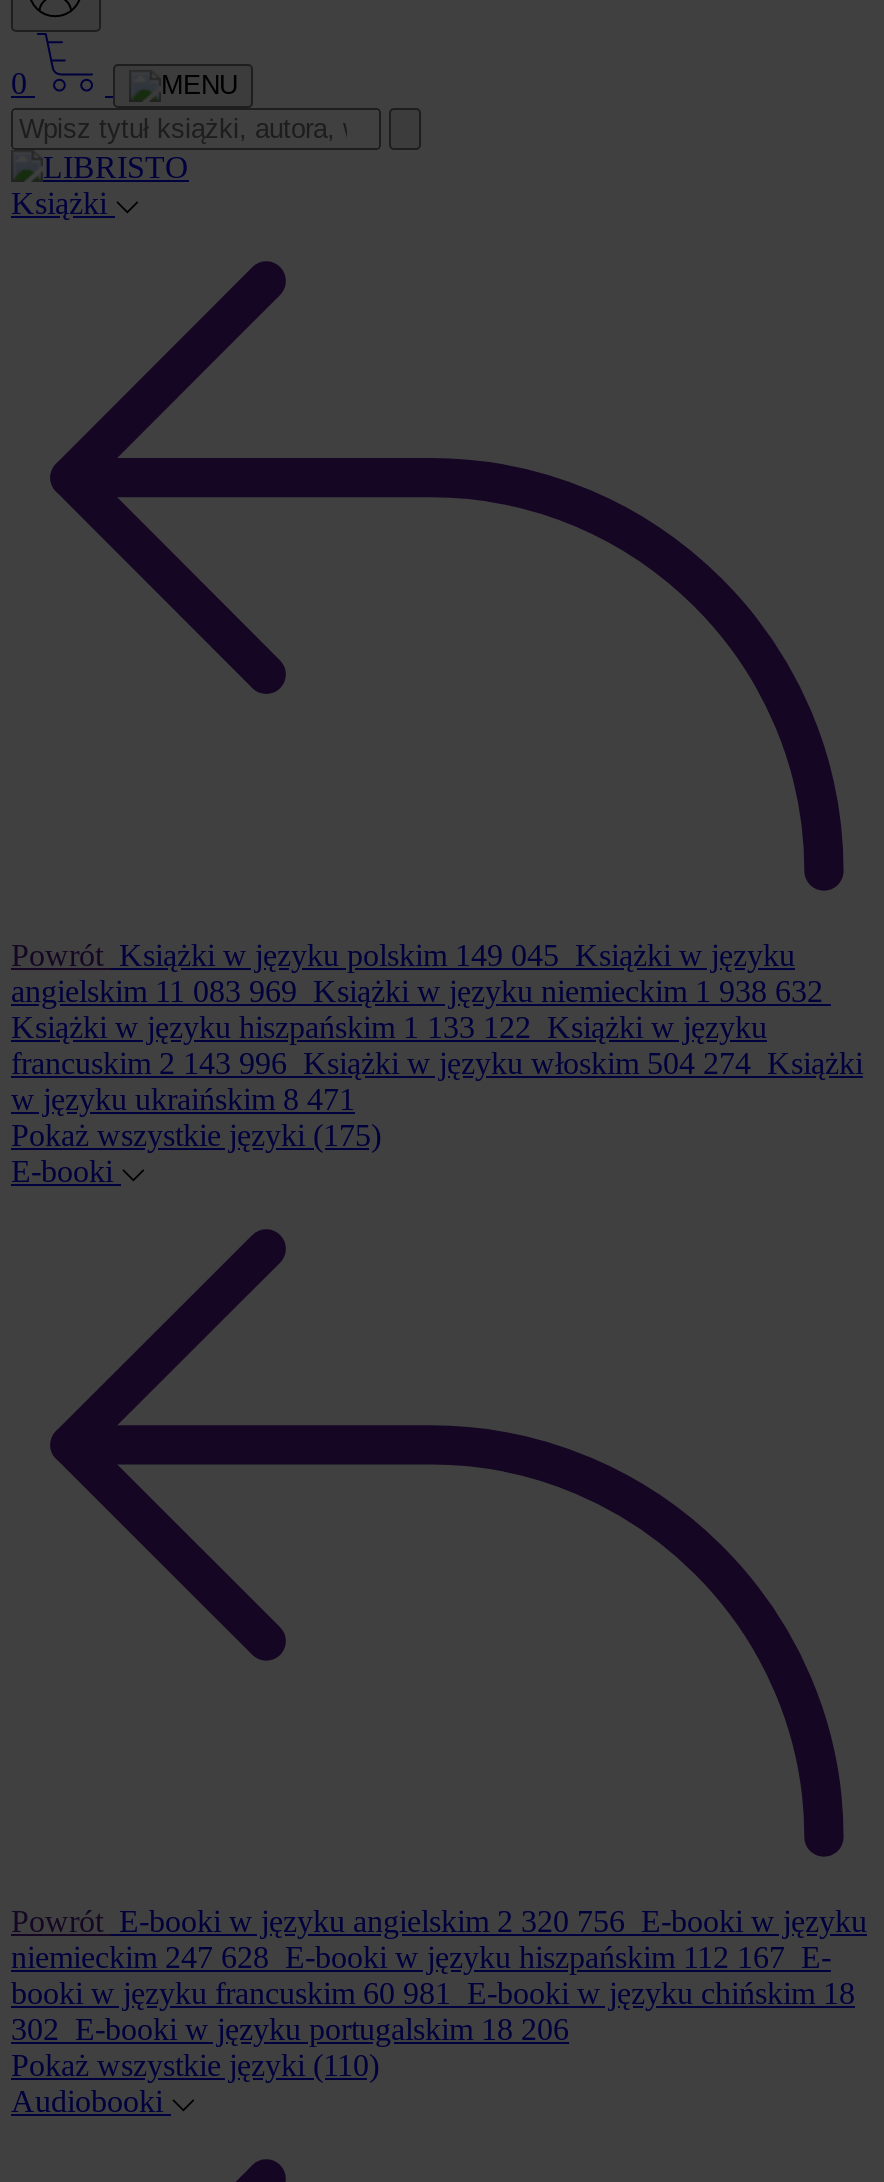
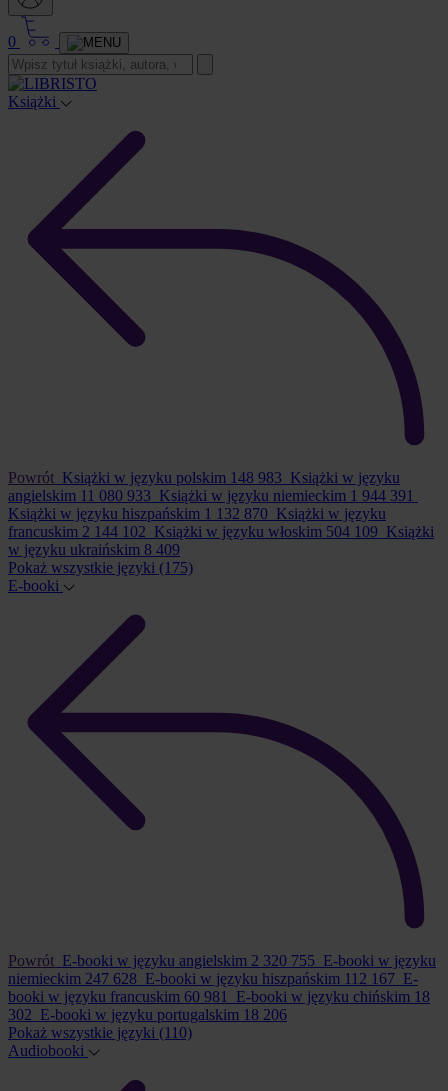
- Powrót Książki w języku polskim 149 045 Książki w języku
+ Powrót Książki w języku polskim 148 983 Książki w języku

- angielskim 11 083 969 Książki w języku niemieckim 1 938 632
+ angielskim 11 080 933 Książki w języku niemieckim 1 944 391

- Książki w języku hiszpańskim 1 133 122 Książki w języku
+ Książki w języku hiszpańskim 1 132 870 Książki w języku

- francuskim 2 143 996 Książki w języku włoskim 504 274 Książki
+ francuskim 2 144 102 Książki w języku włoskim 504 109 Książki

- w języku ukraińskim 8 471
+ w języku ukraińskim 8 409

- Powrót E-booki w języku angielskim 2 320 756 E-booki w języku
+ Powrót E-booki w języku angielskim 2 320 755 E-booki w języku
